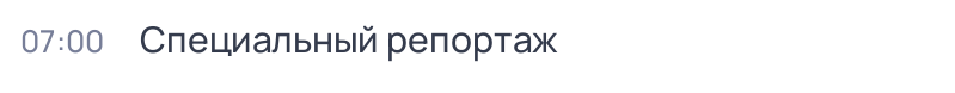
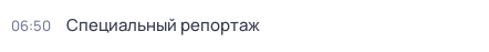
- 07:00 Специальный репортаж
+ 06:50 Специальный репортаж
